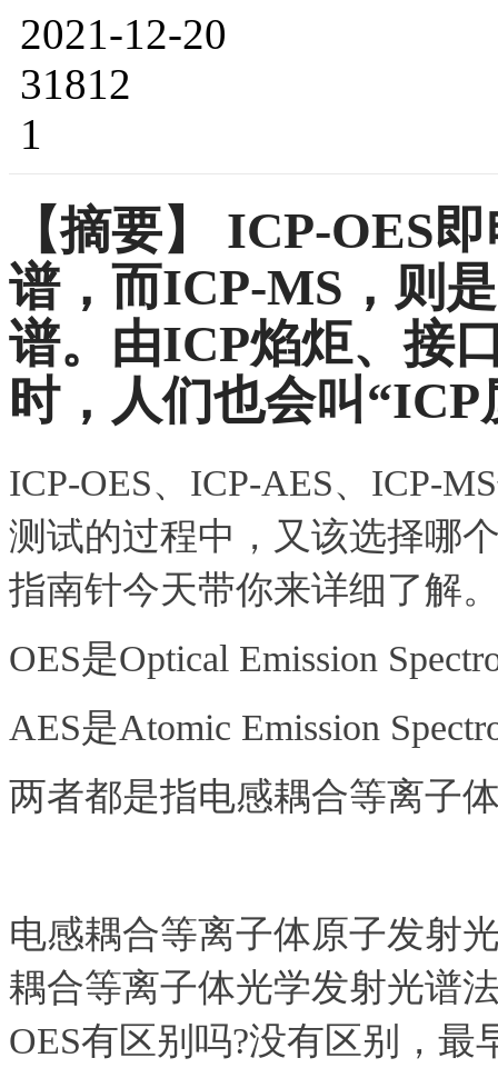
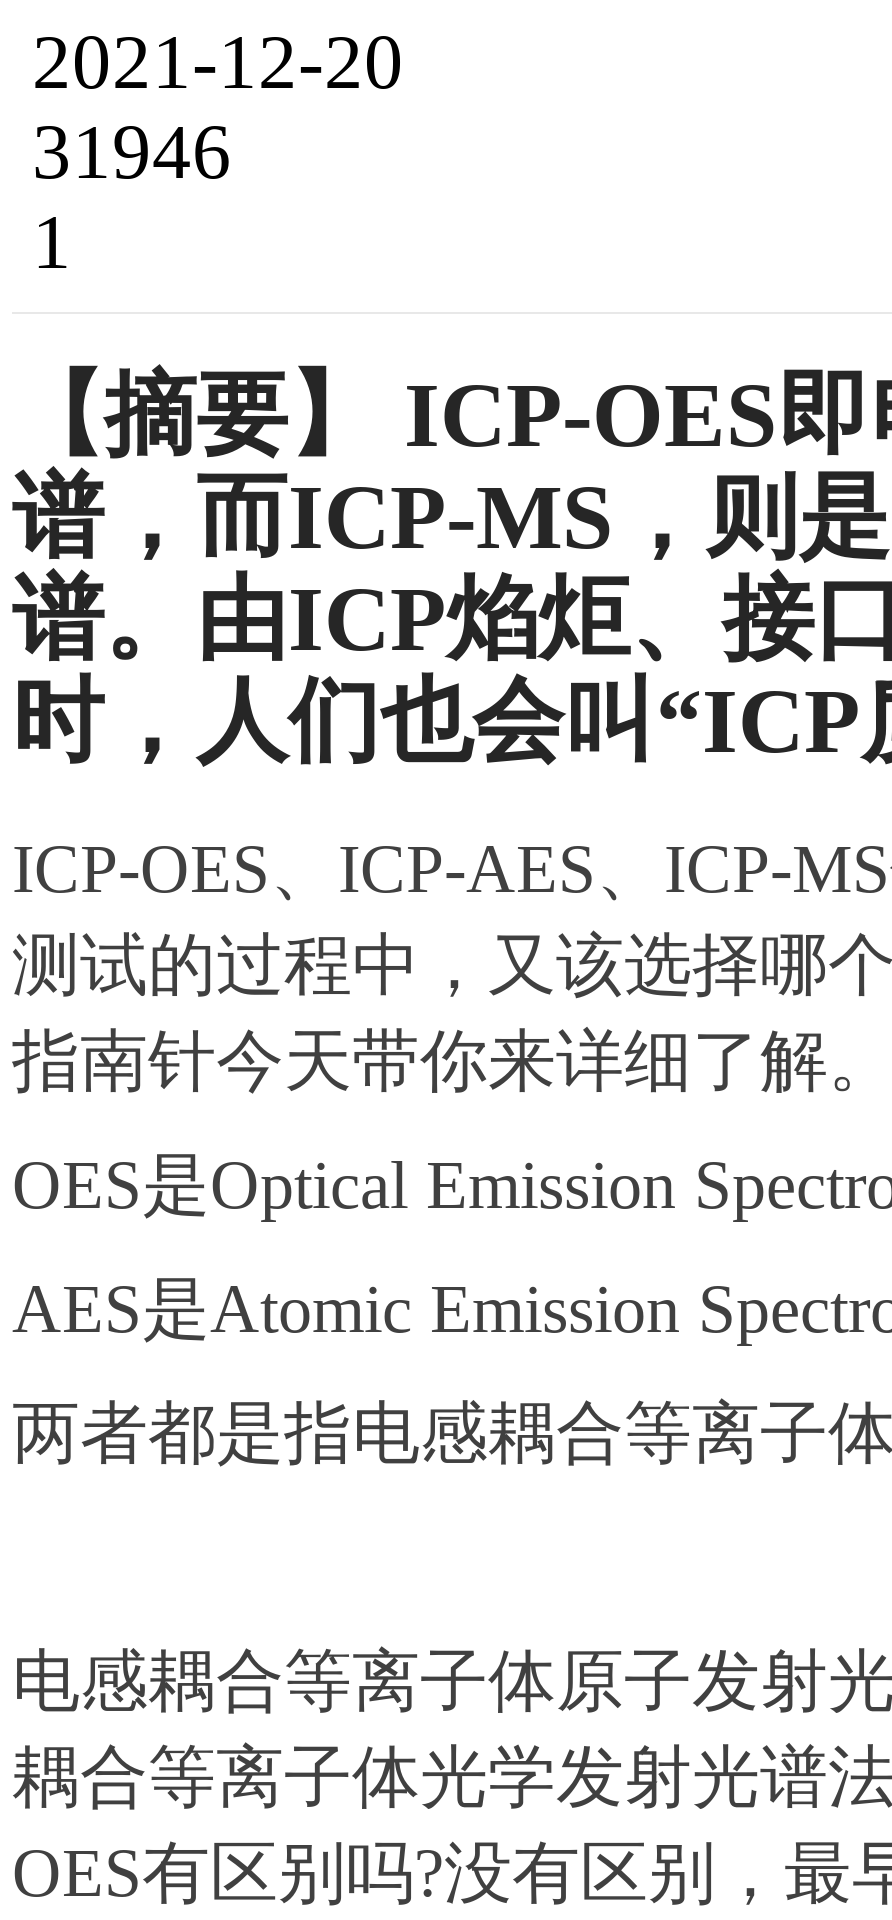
- 31812
+ 31946
